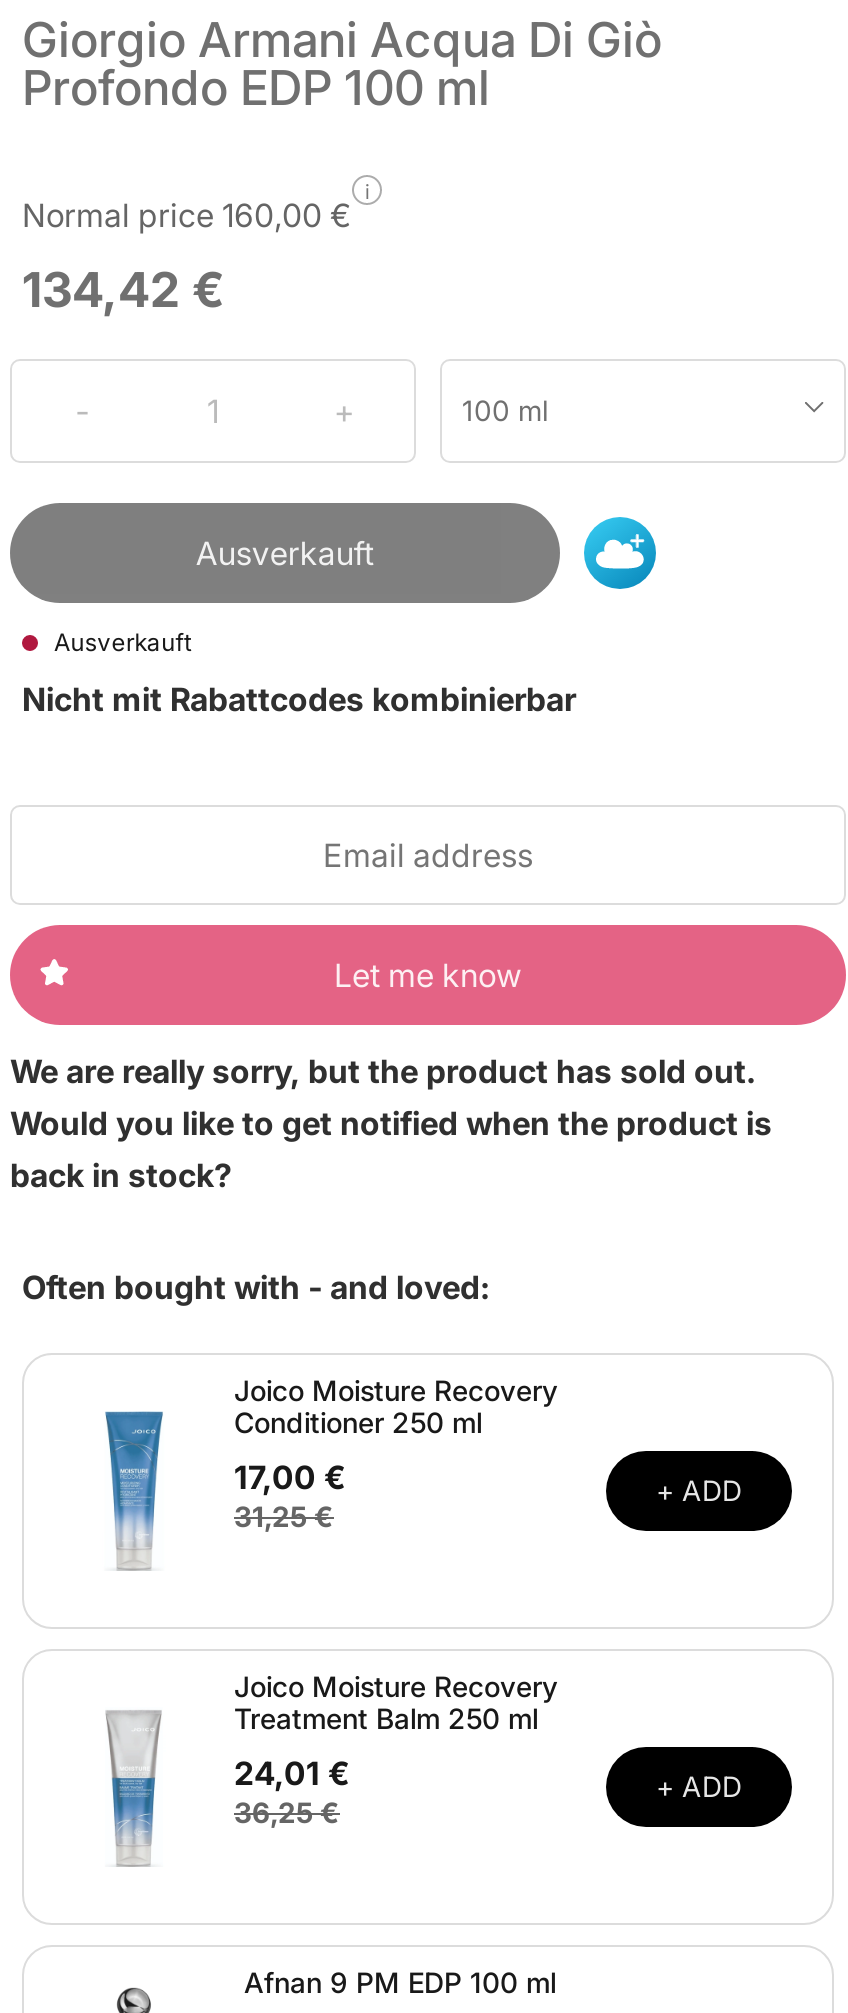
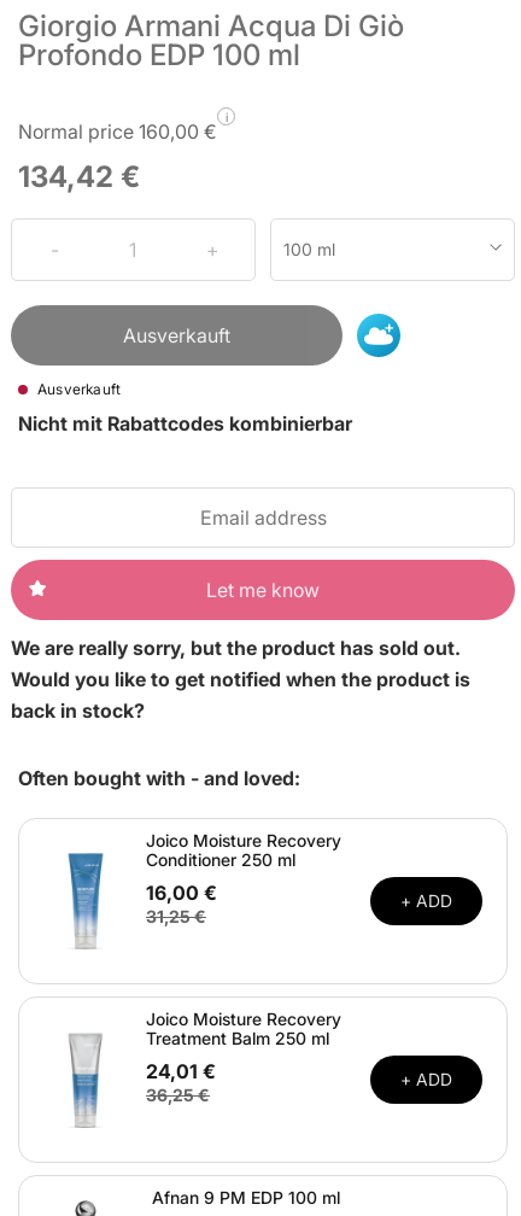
- 17,00 €
+ 16,00 €
